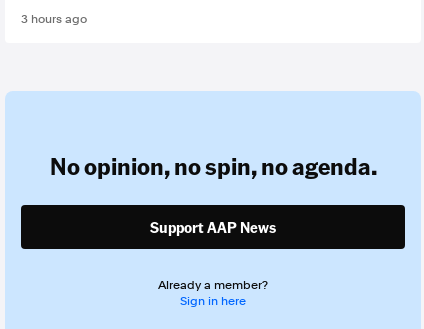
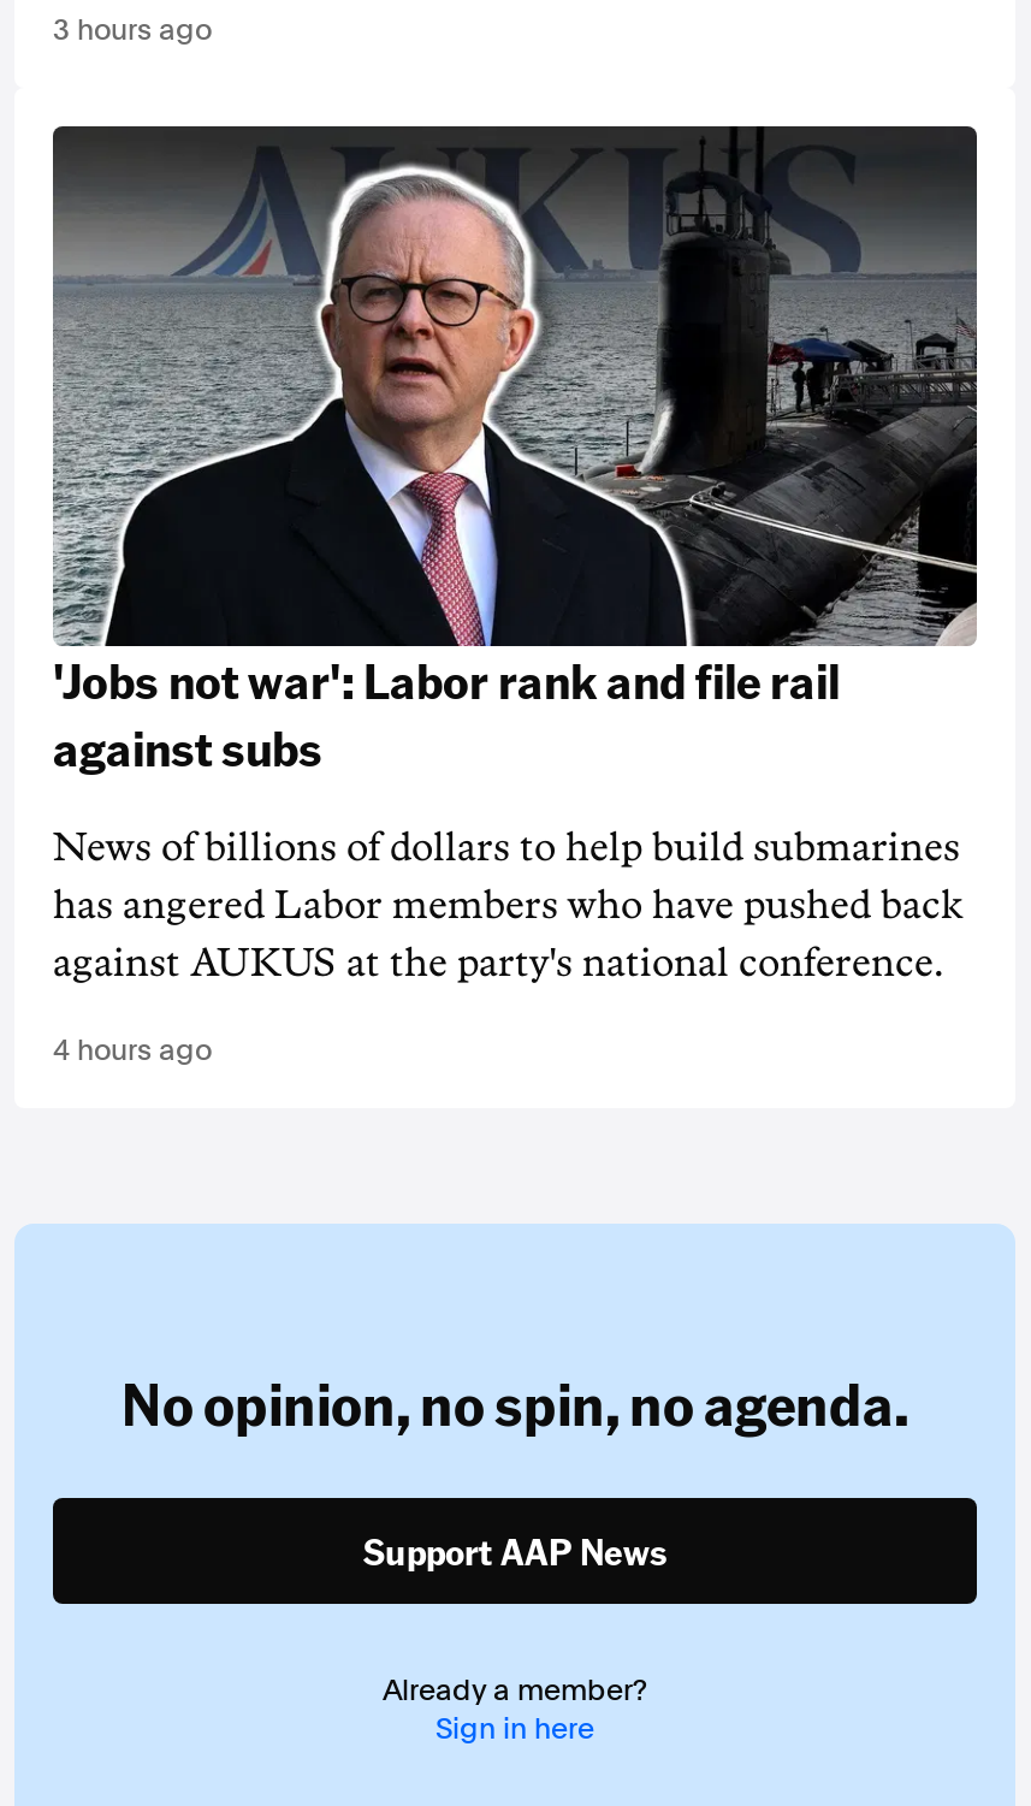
+ [image]
+ 'Jobs not war': Labor rank and file rail
+ against subs
+ News of billions of dollars to help build submarines
+ has angered Labor members who have pushed back
+ against AUKUS at the party's national conference.
+ 4 hours ago
